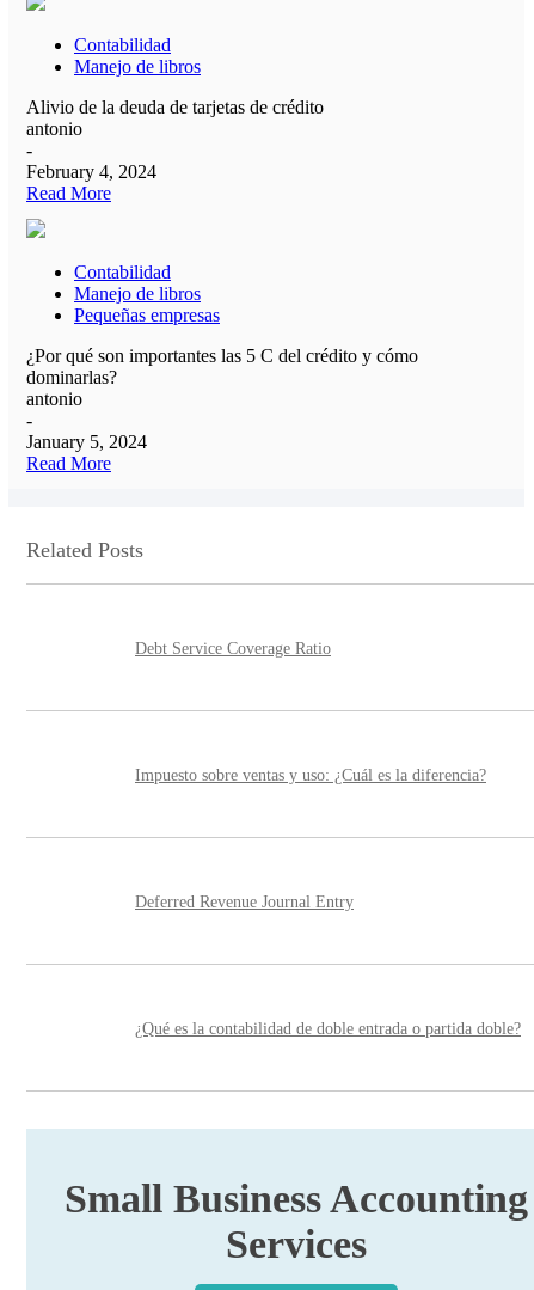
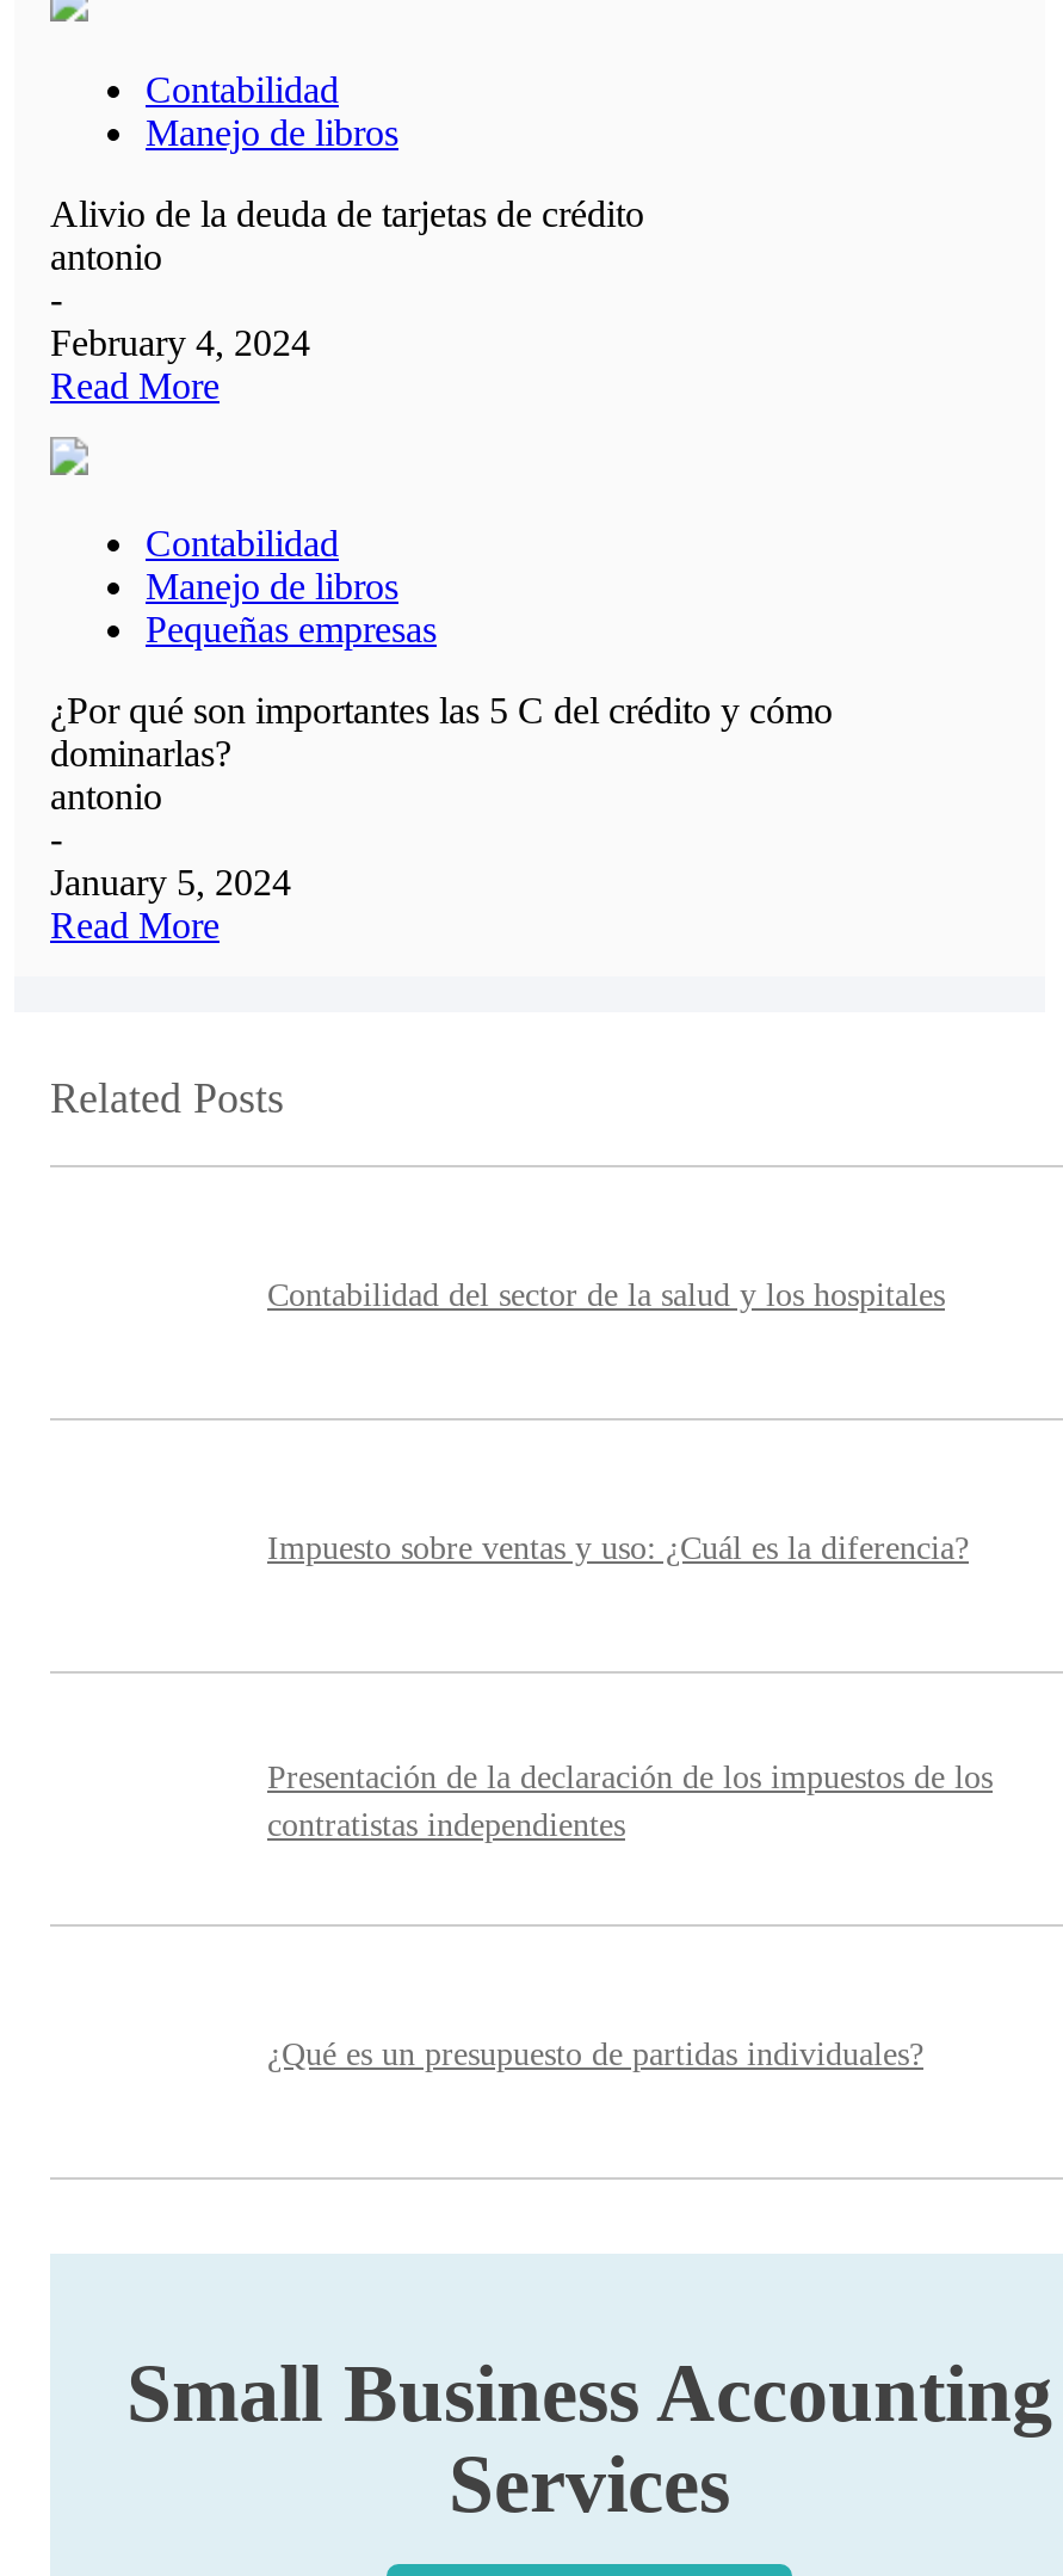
- Debt Service Coverage Ratio
+ Contabilidad del sector de la salud y los hospitales

- Deferred Revenue Journal Entry
+ Presentación de la declaración de los impuestos de los
+ contratistas independientes

- ¿Qué es la contabilidad de doble entrada o partida doble?
+ ¿Qué es un presupuesto de partidas individuales?
